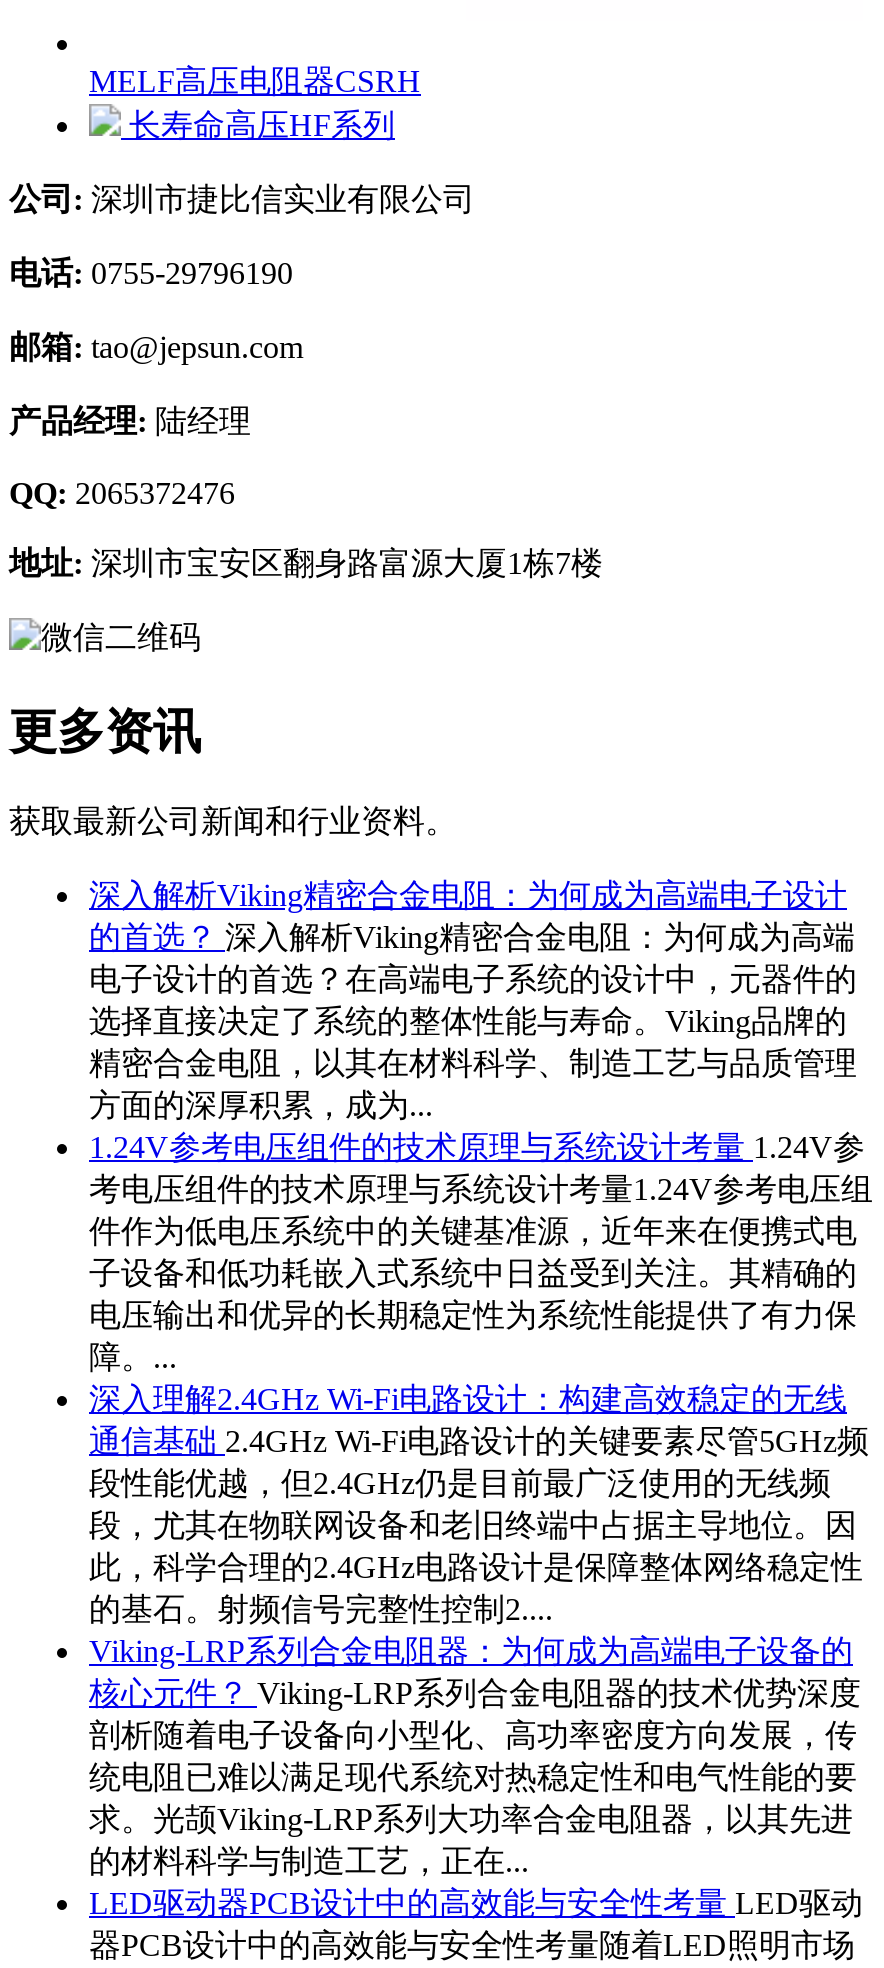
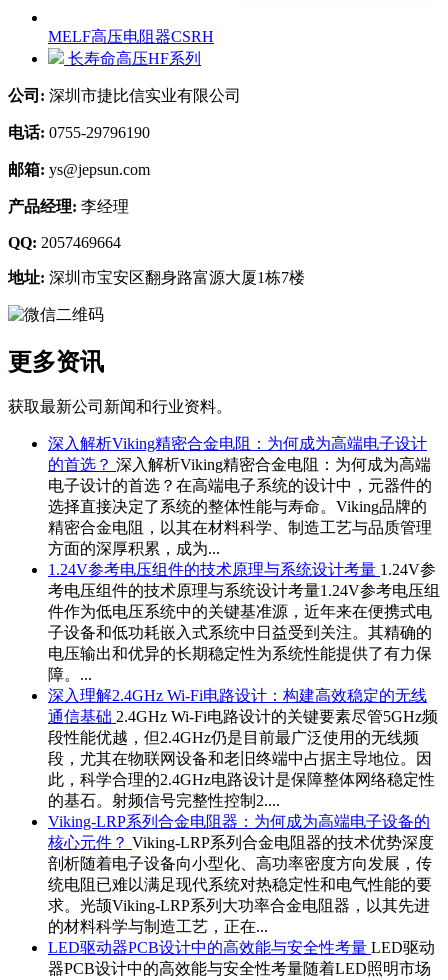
- 邮箱: tao@jepsun.com
+ 邮箱: ys@jepsun.com

- 产品经理:陆经理
+ 产品经理:李经理

- QQ: 2065372476
+ QQ: 2057469664
